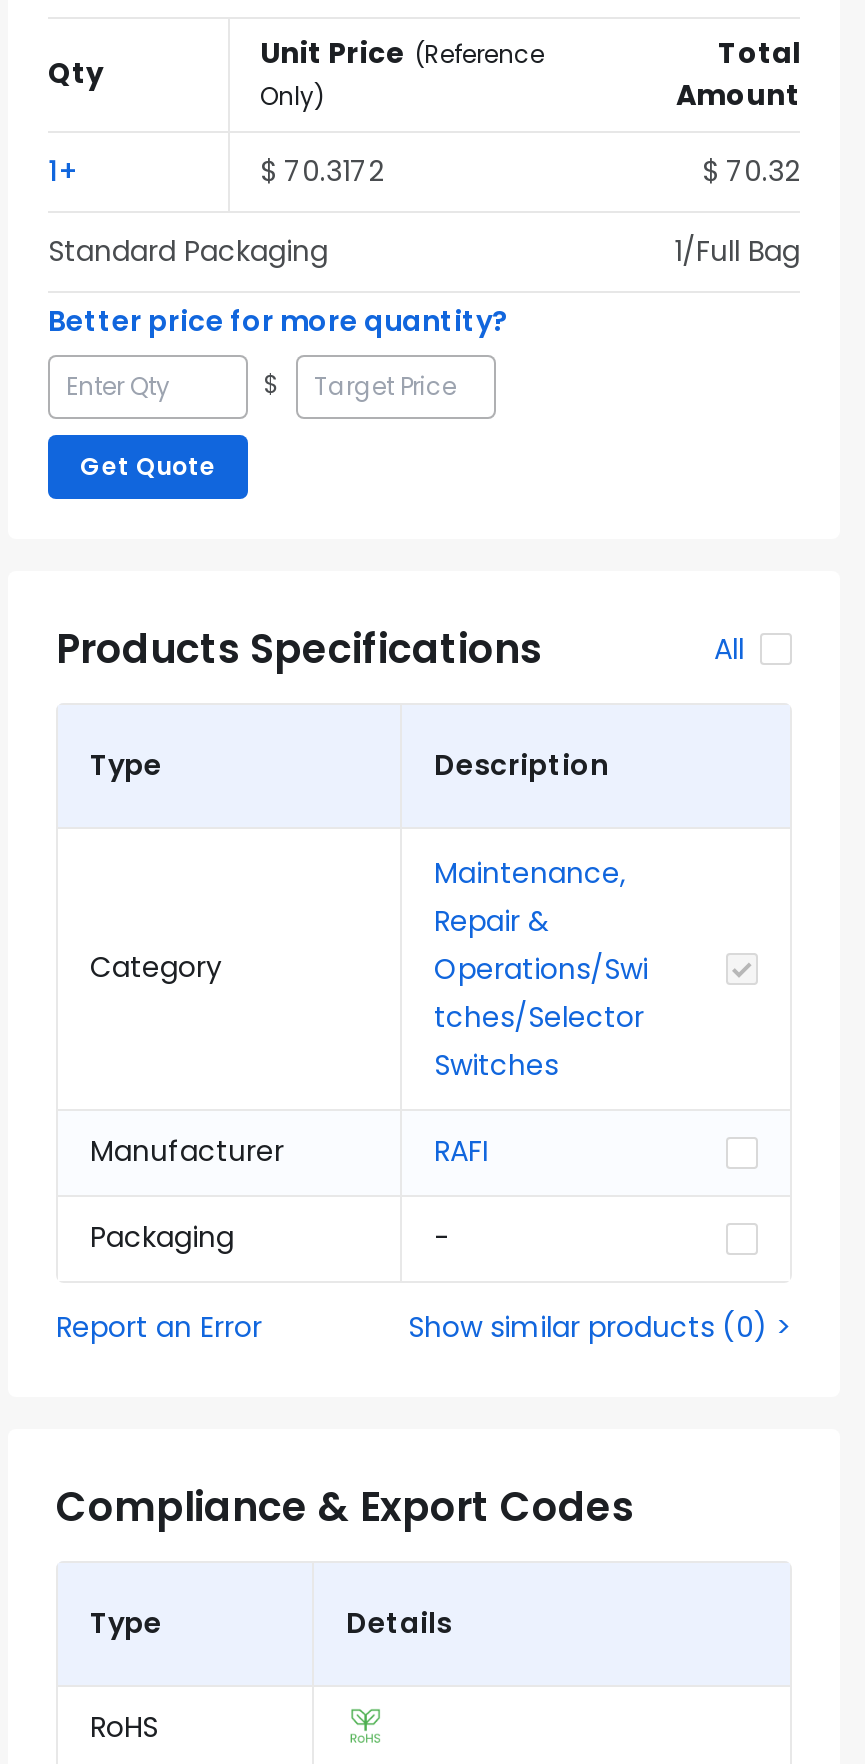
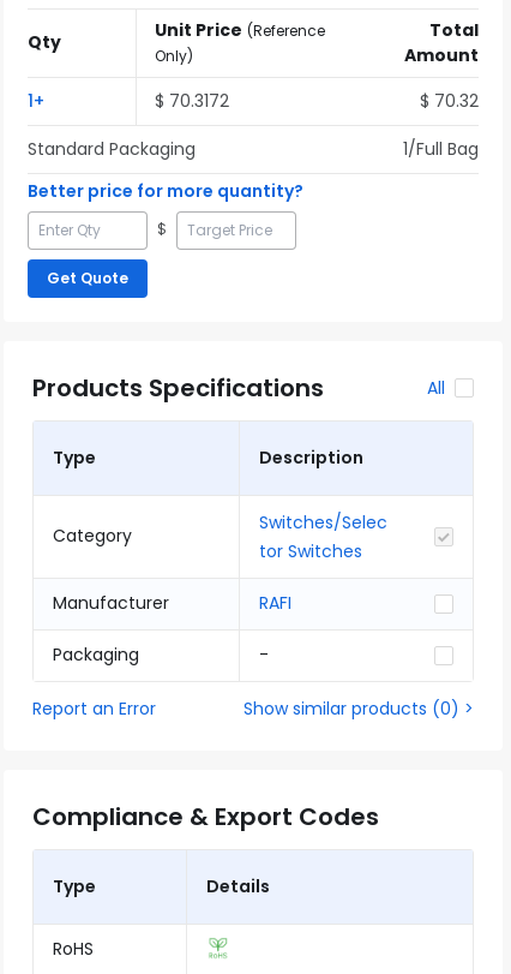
- Maintenance,
- Repair &
- Operations/Swi
- tches/Selector
- Switches
+ Switches/Selec
+ tor Switches
